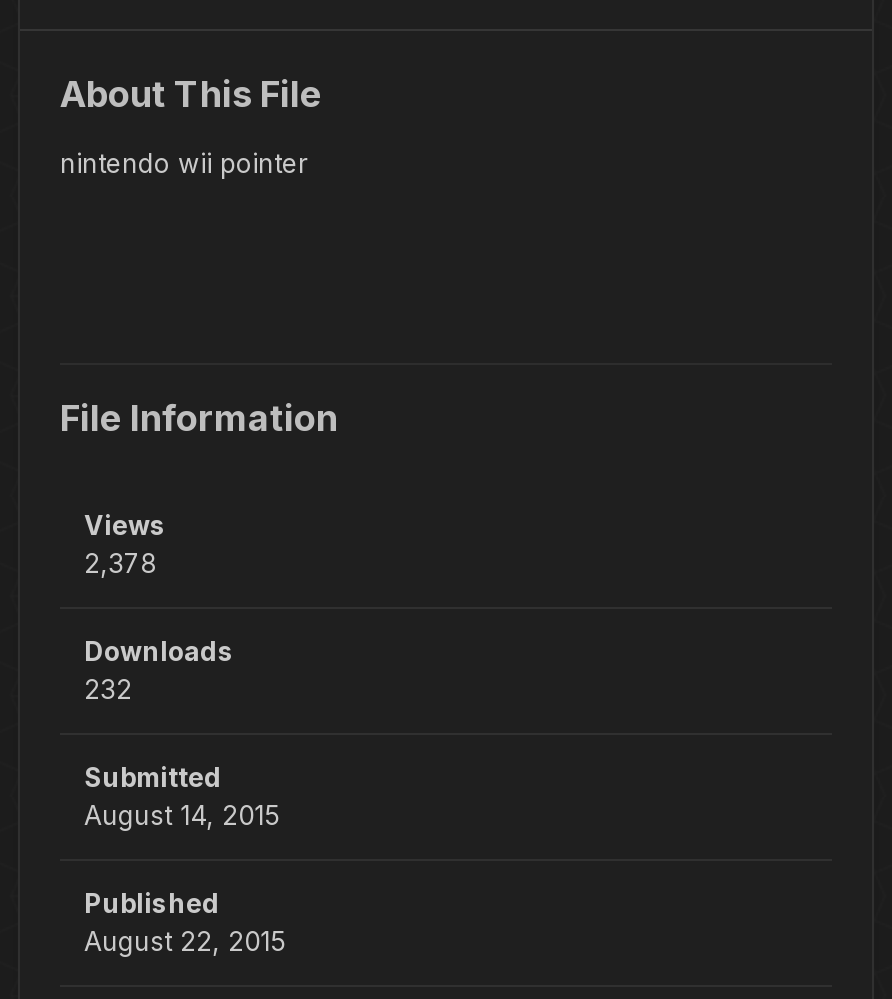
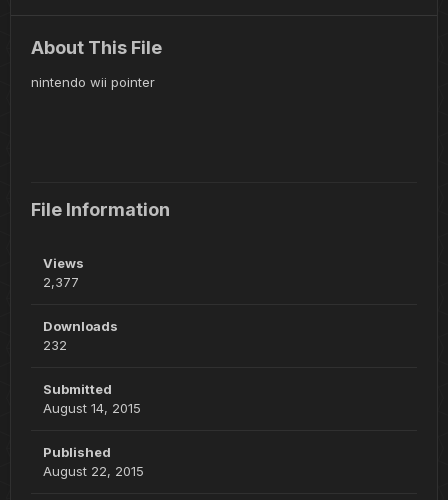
- 2,378
+ 2,377
